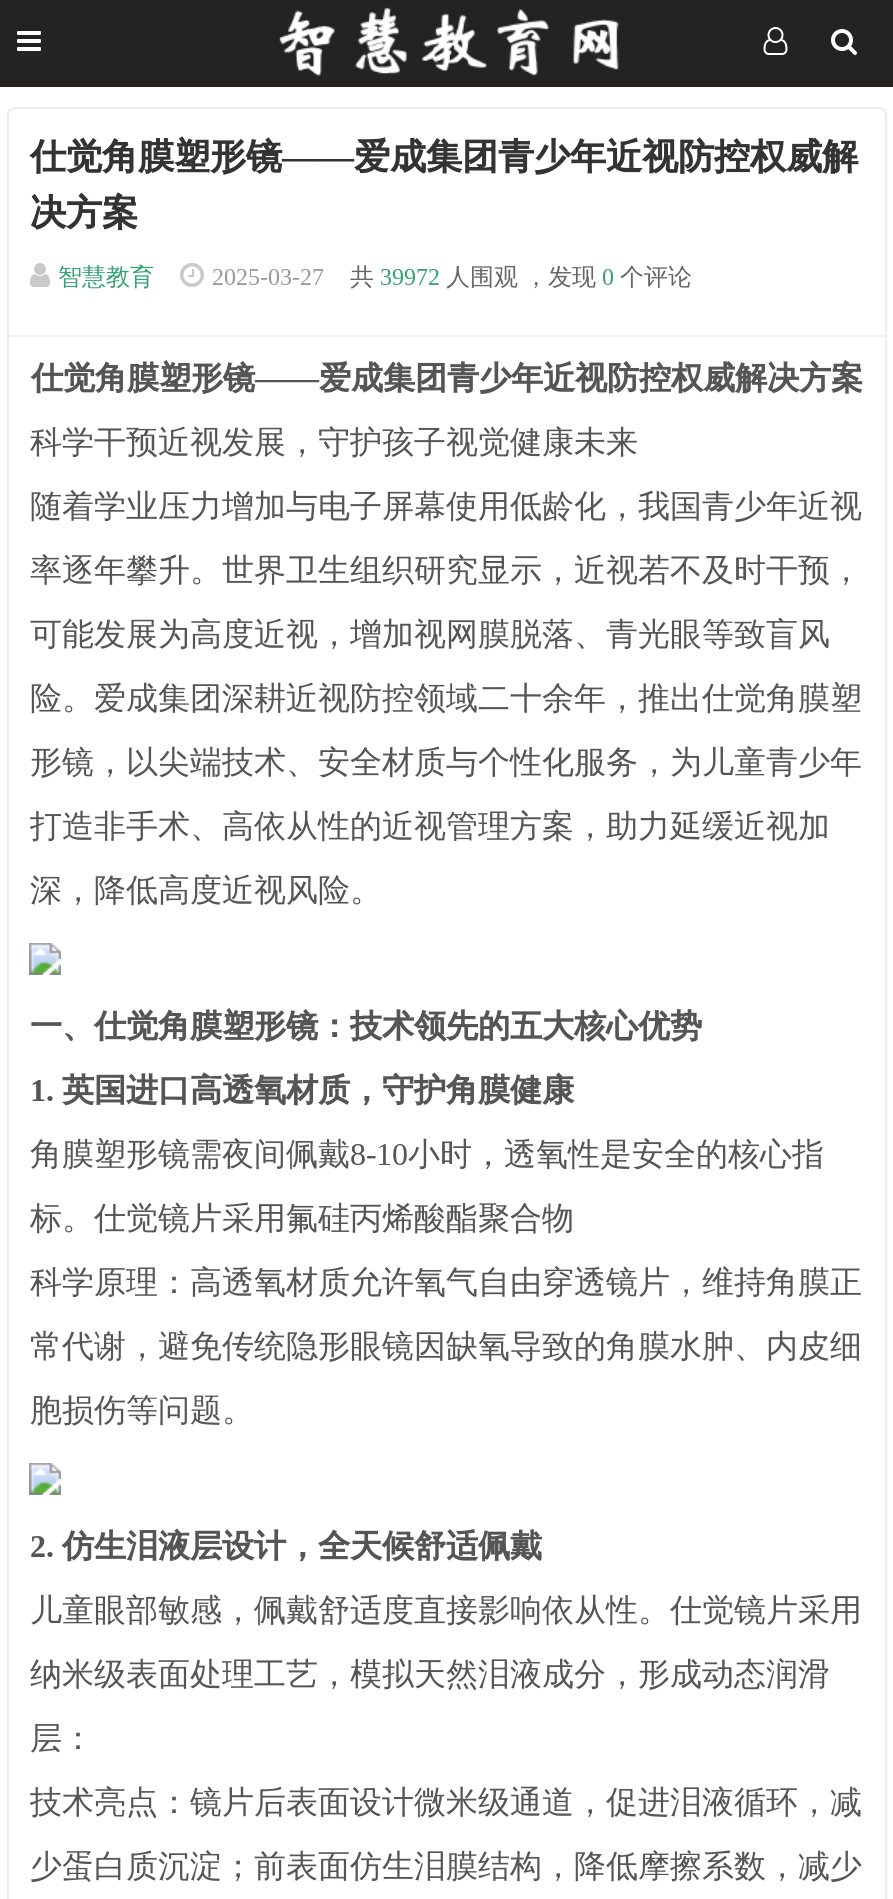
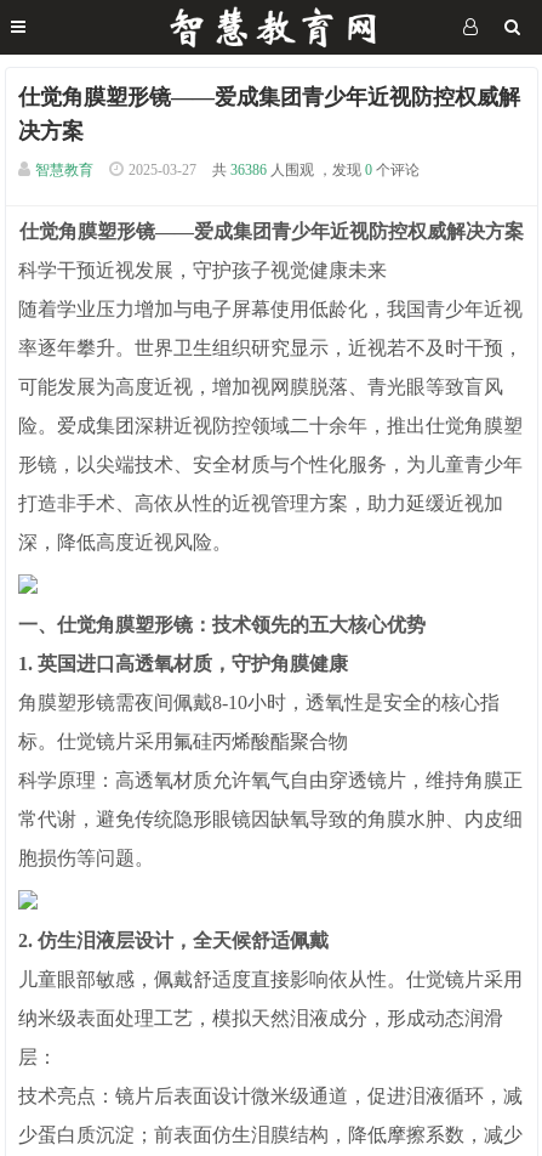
- 共 39972 人围观 ，发现 0 个评论
+ 共 36386 人围观 ，发现 0 个评论
